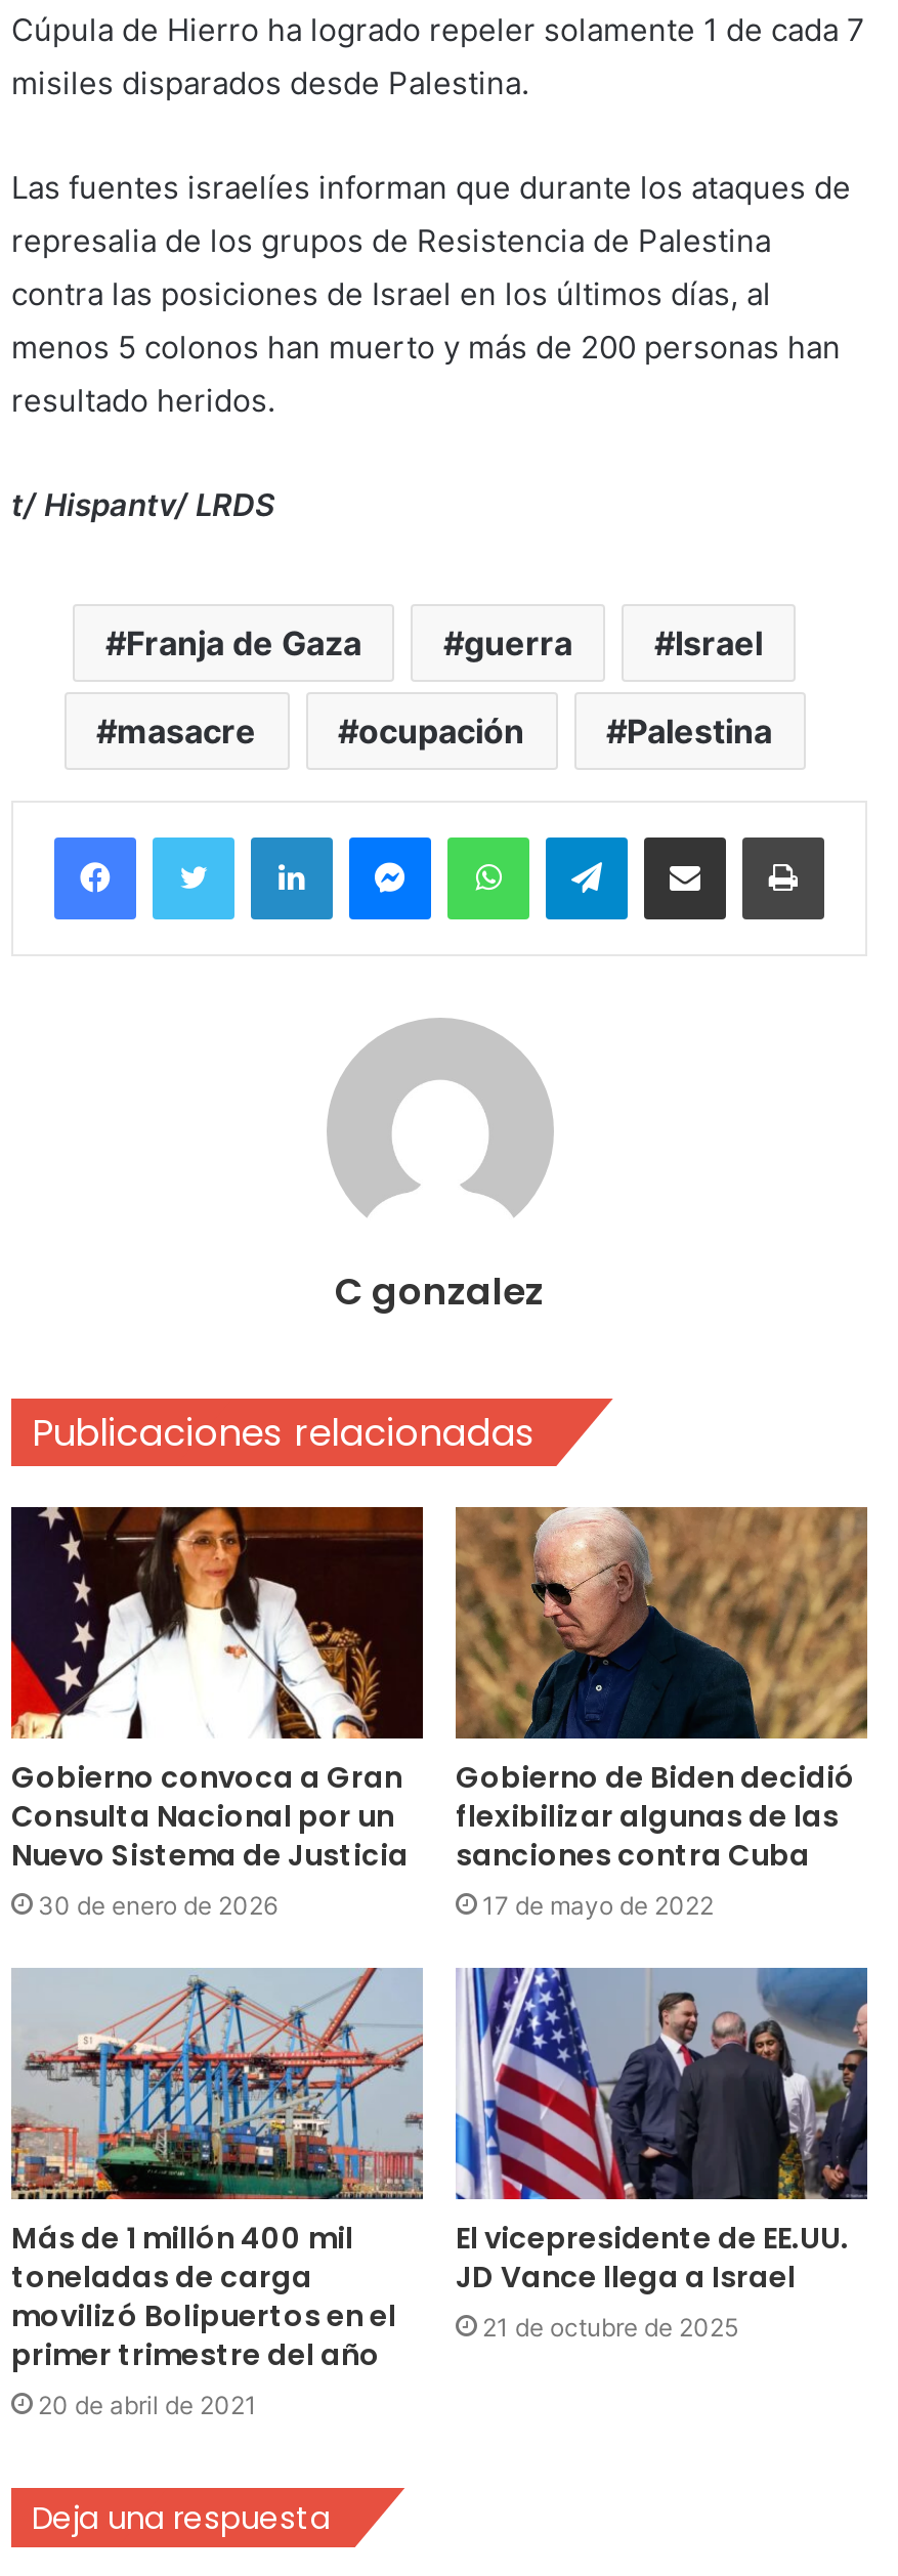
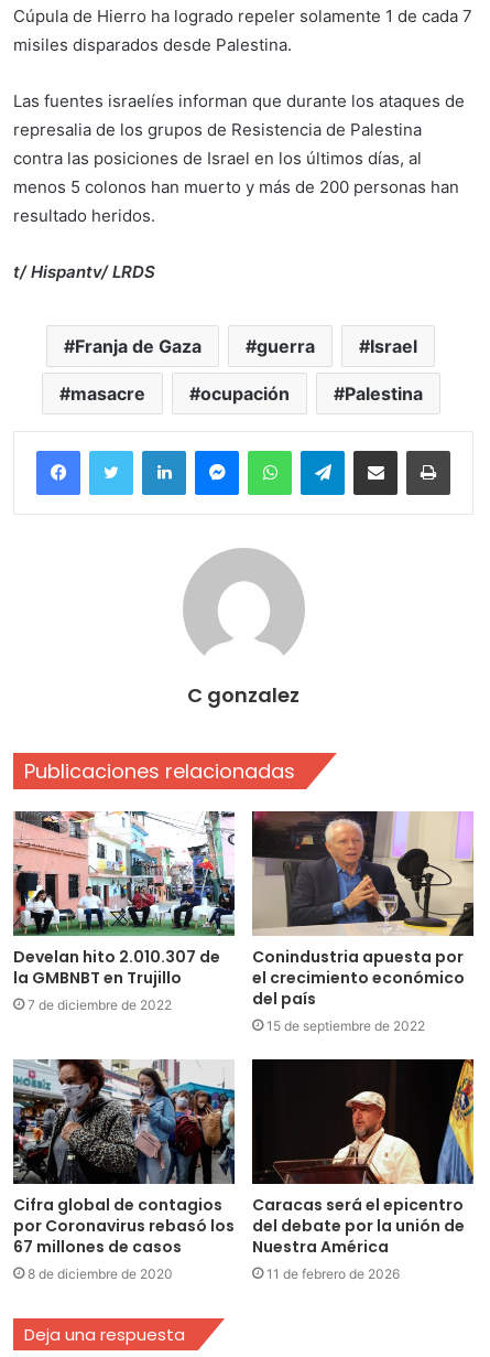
- [image]
- Gobierno convoca a Gran
- Consulta Nacional por un
- Nuevo Sistema de Justicia
- 30 de enero de 2026
+ [image]
+ Develan hito 2.010.307 de
+ la GMBNBT en Trujillo
+ 7 de diciembre de 2022

- [image]
- Gobierno de Biden decidió
- flexibilizar algunas de las
- sanciones contra Cuba
- 17 de mayo de 2022
+ [image]
+ Conindustria apuesta por
+ el crecimiento económico
+ del país
+ 15 de septiembre de 2022

- [image]
- Más de 1 millón 400 mil
- toneladas de carga
- movilizó Bolipuertos en el
- primer trimestre del año
- 20 de abril de 2021
+ [image]
+ Cifra global de contagios
+ por Coronavirus rebasó los
+ 67 millones de casos
+ 8 de diciembre de 2020

- [image]
- El vicepresidente de EE.UU.
- JD Vance llega a Israel
- 21 de octubre de 2025
+ [image]
+ Caracas será el epicentro
+ del debate por la unión de
+ Nuestra América
+ 11 de febrero de 2026
